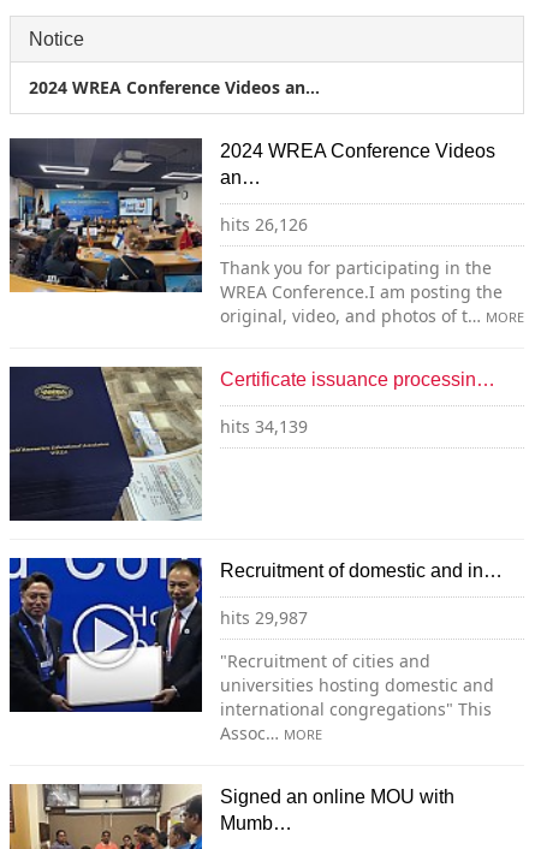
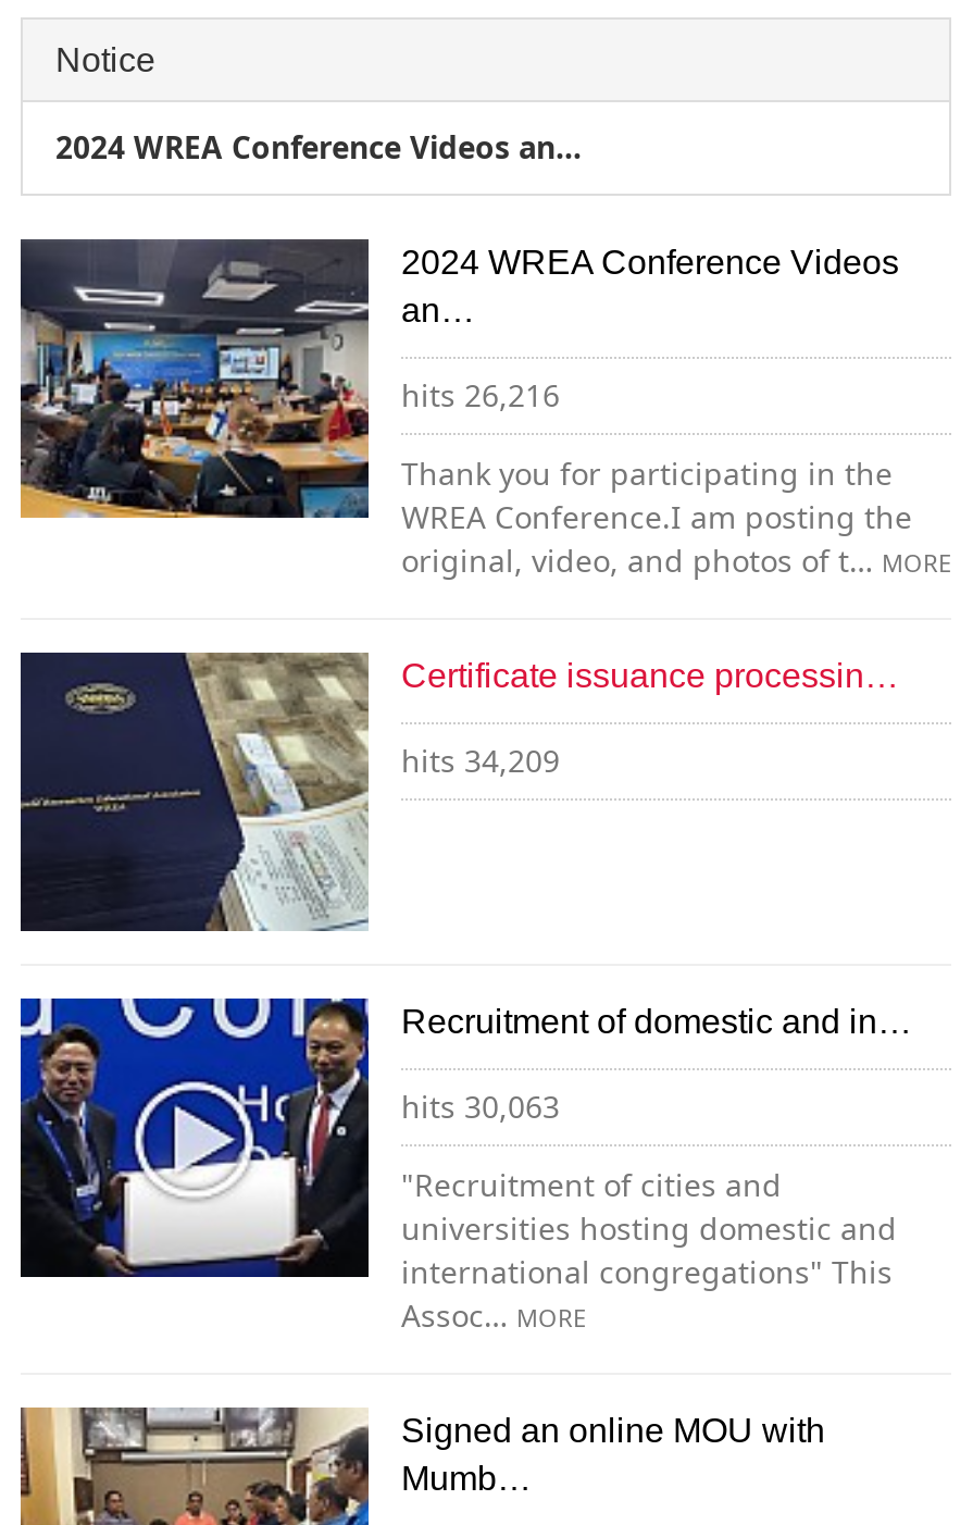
- hits 26,126
+ hits 26,216

- hits 34,139
+ hits 34,209

- hits 29,987
+ hits 30,063
